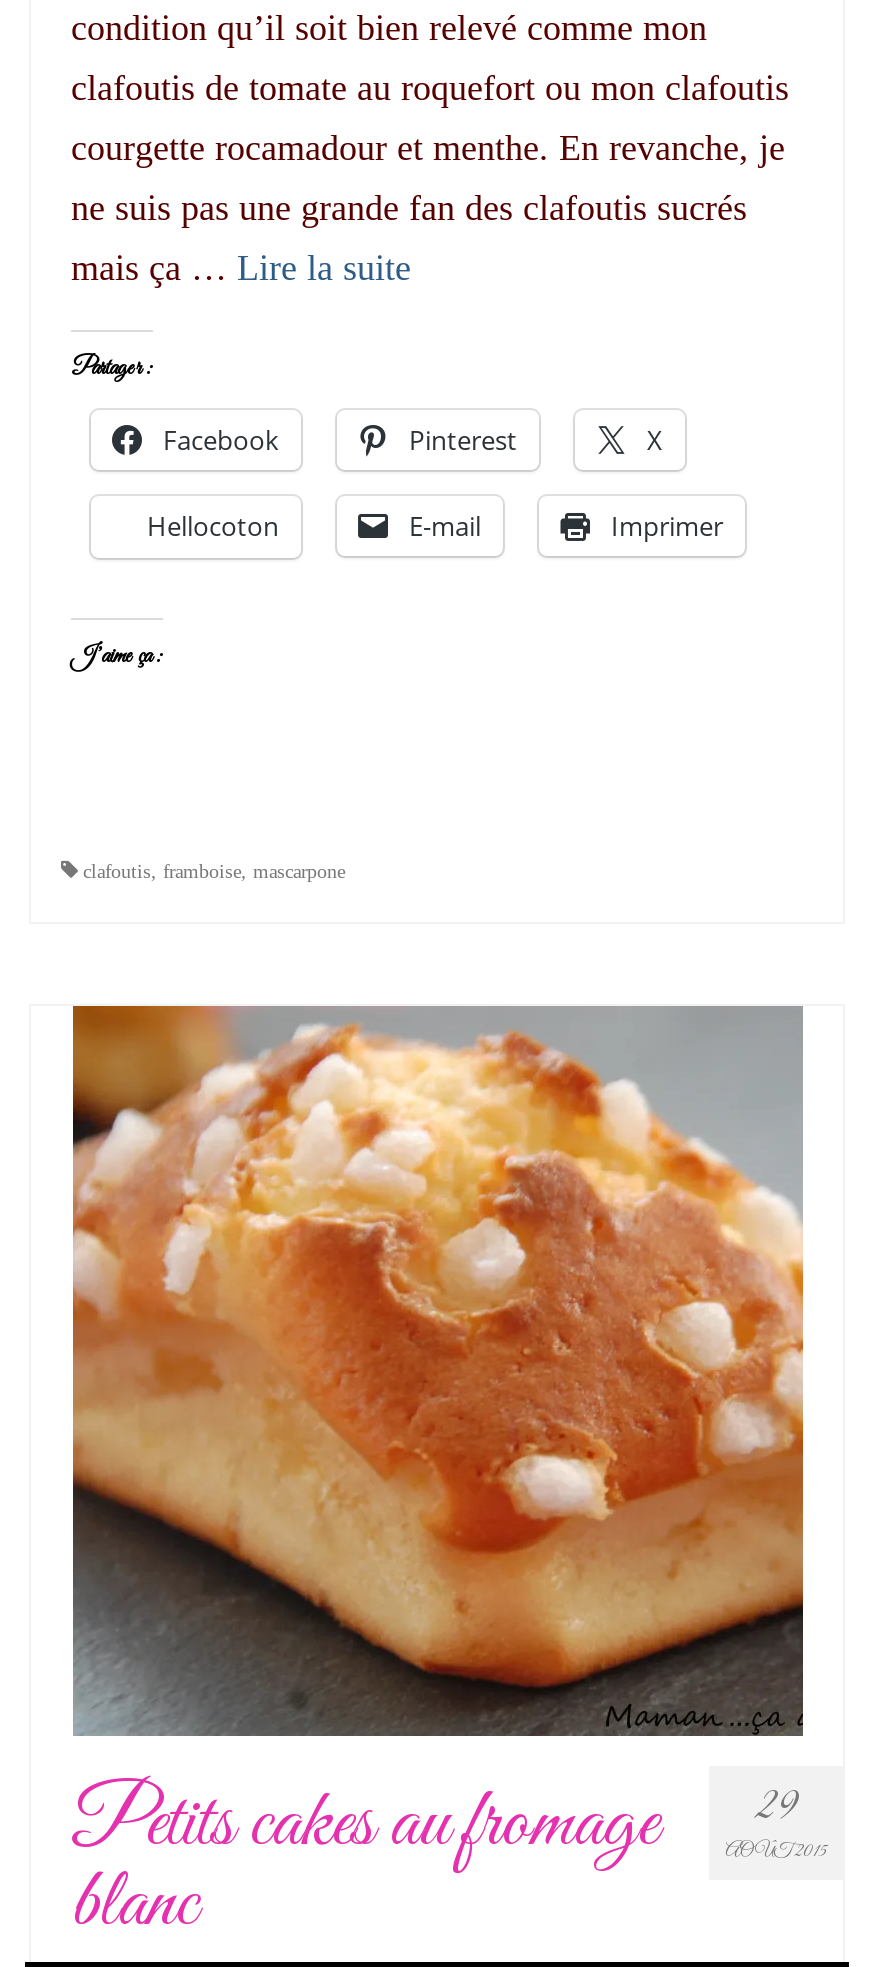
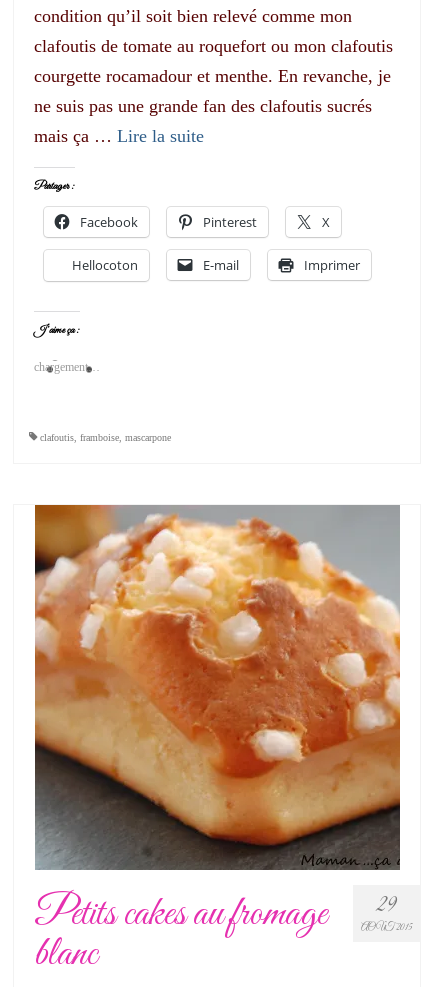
+ chargement…
